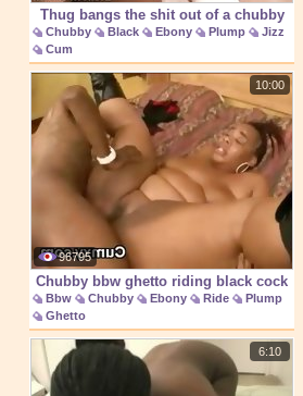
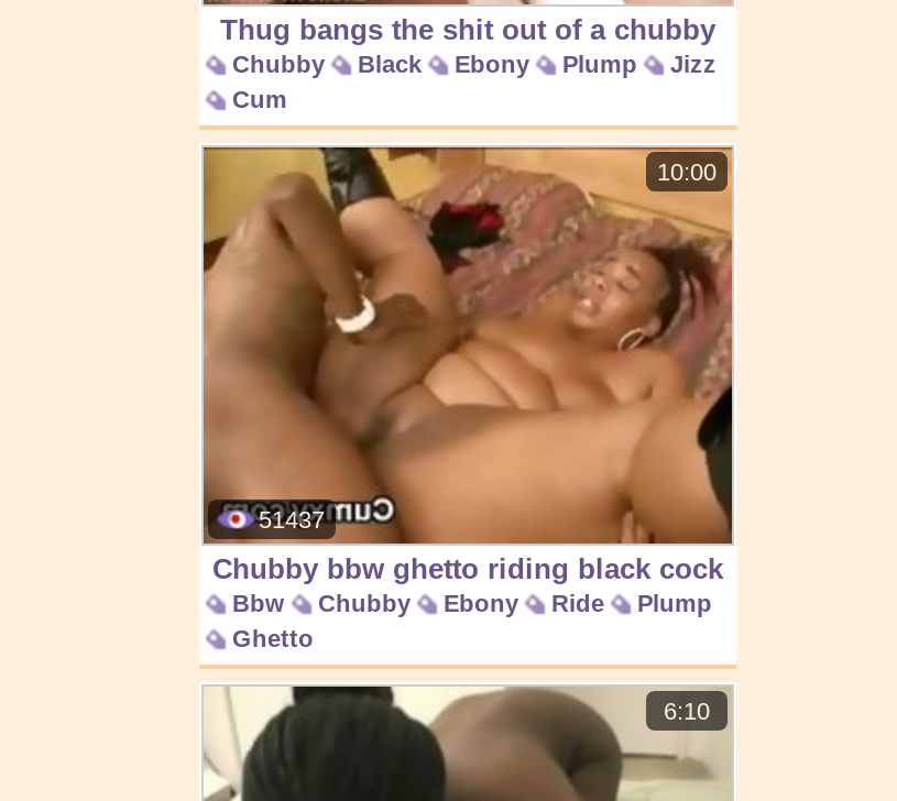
- 96795
+ 51437
